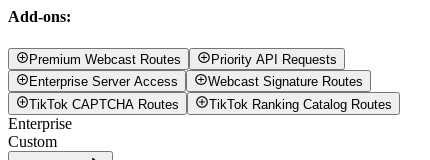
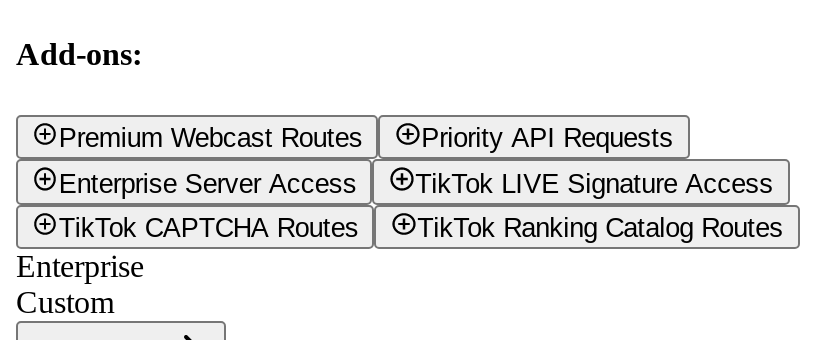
- Webcast Signature Routes
+ TikTok LIVE Signature Access
